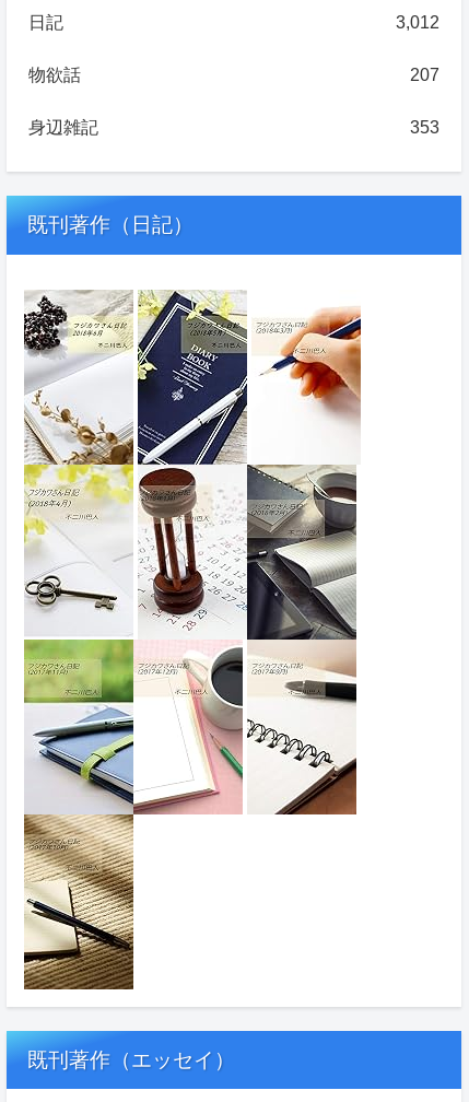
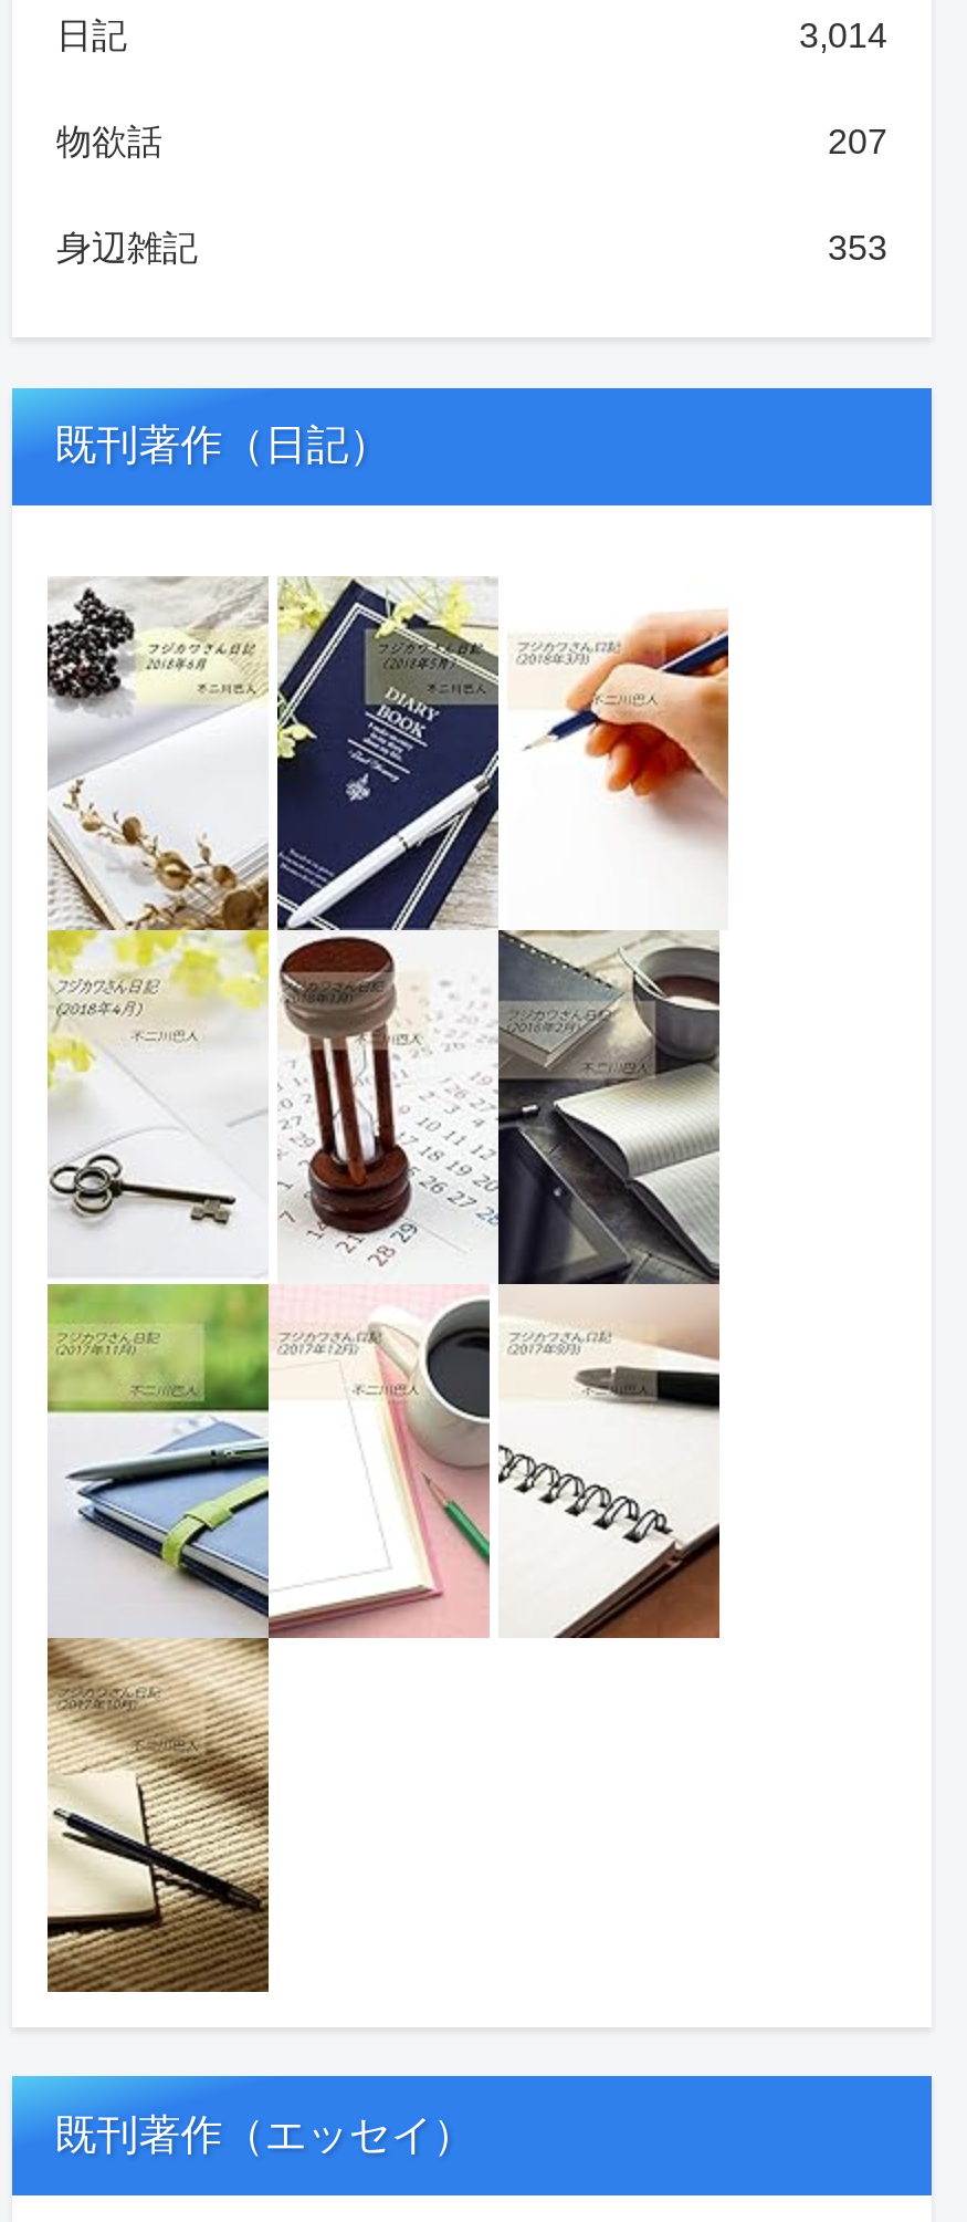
- 3,012
+ 3,014
